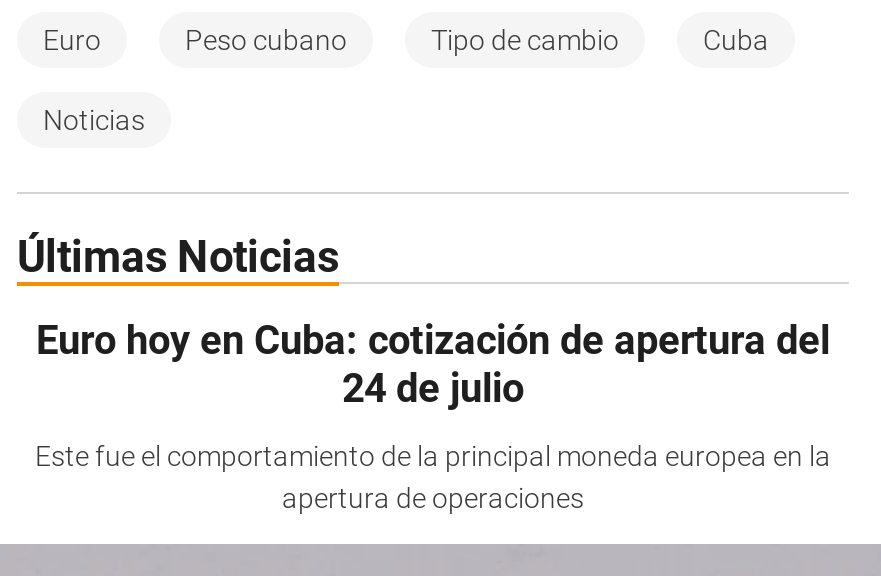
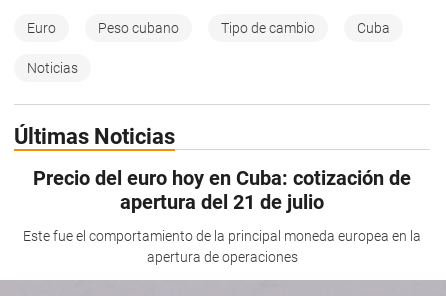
- Euro hoy en Cuba: cotización de apertura del
- 24 de julio
+ Precio del euro hoy en Cuba: cotización de
+ apertura del 21 de julio
